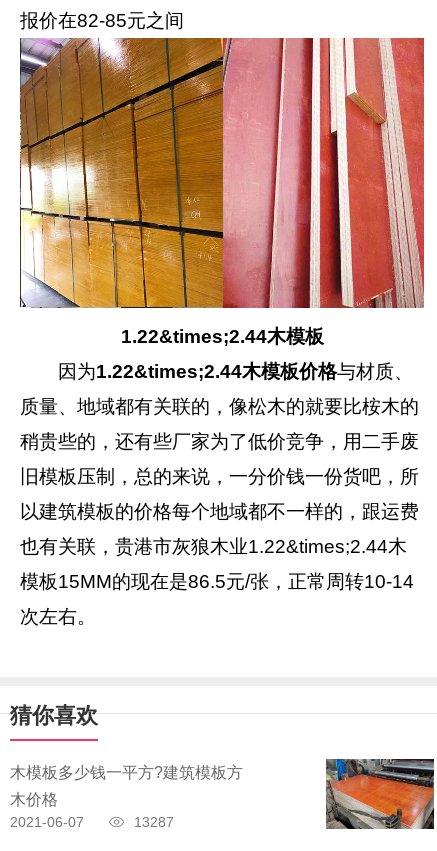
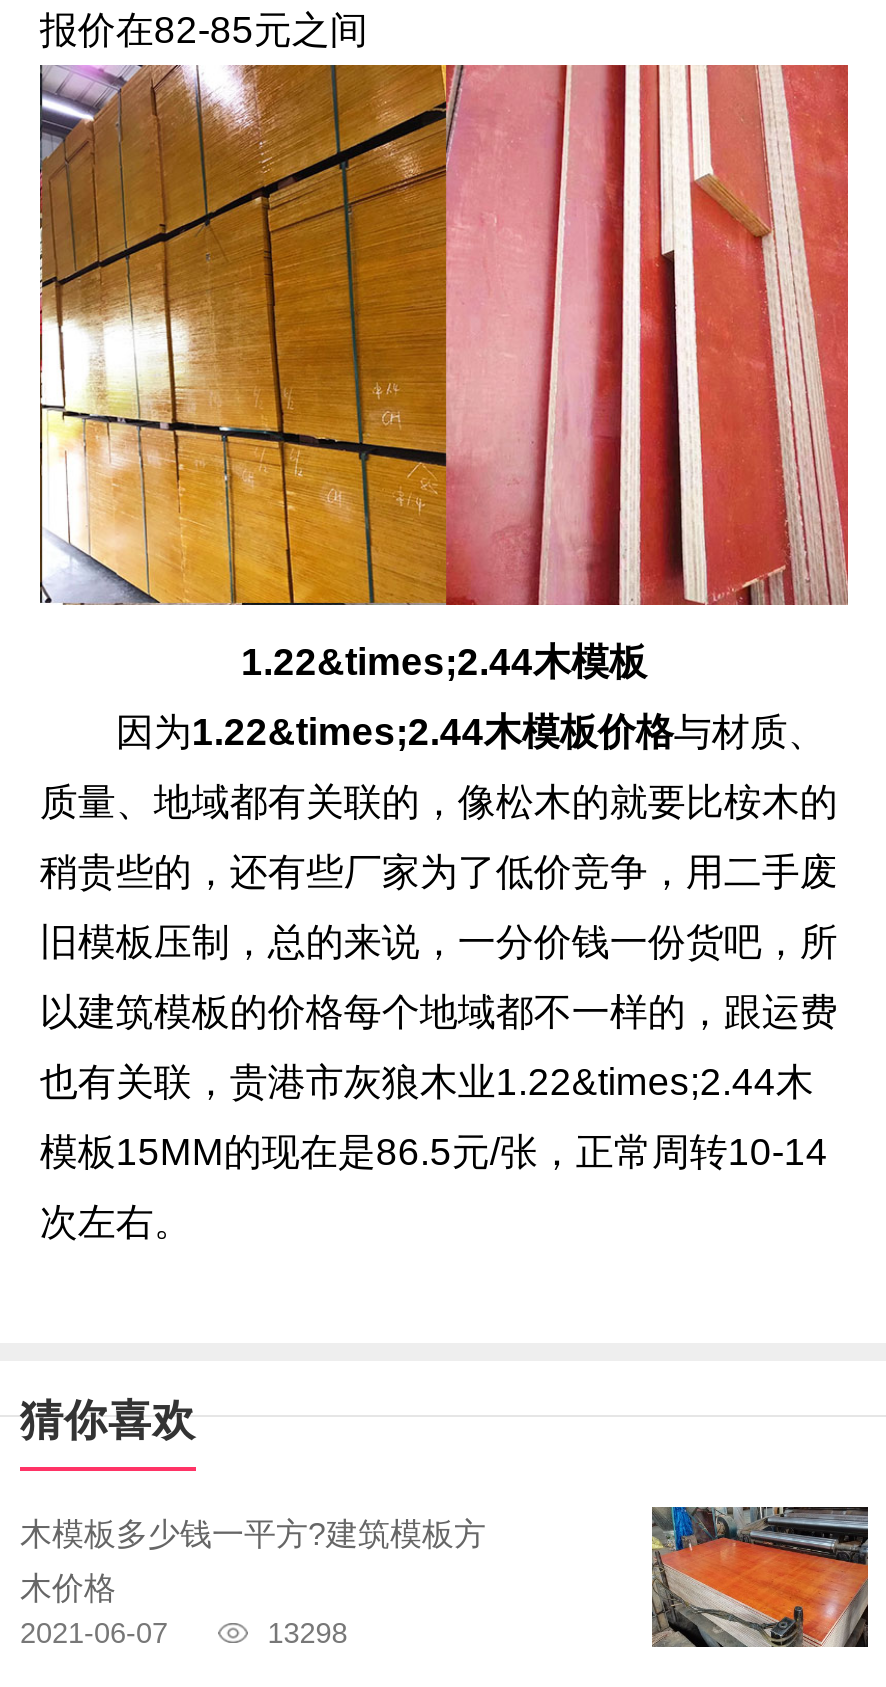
- 13287
+ 13298
